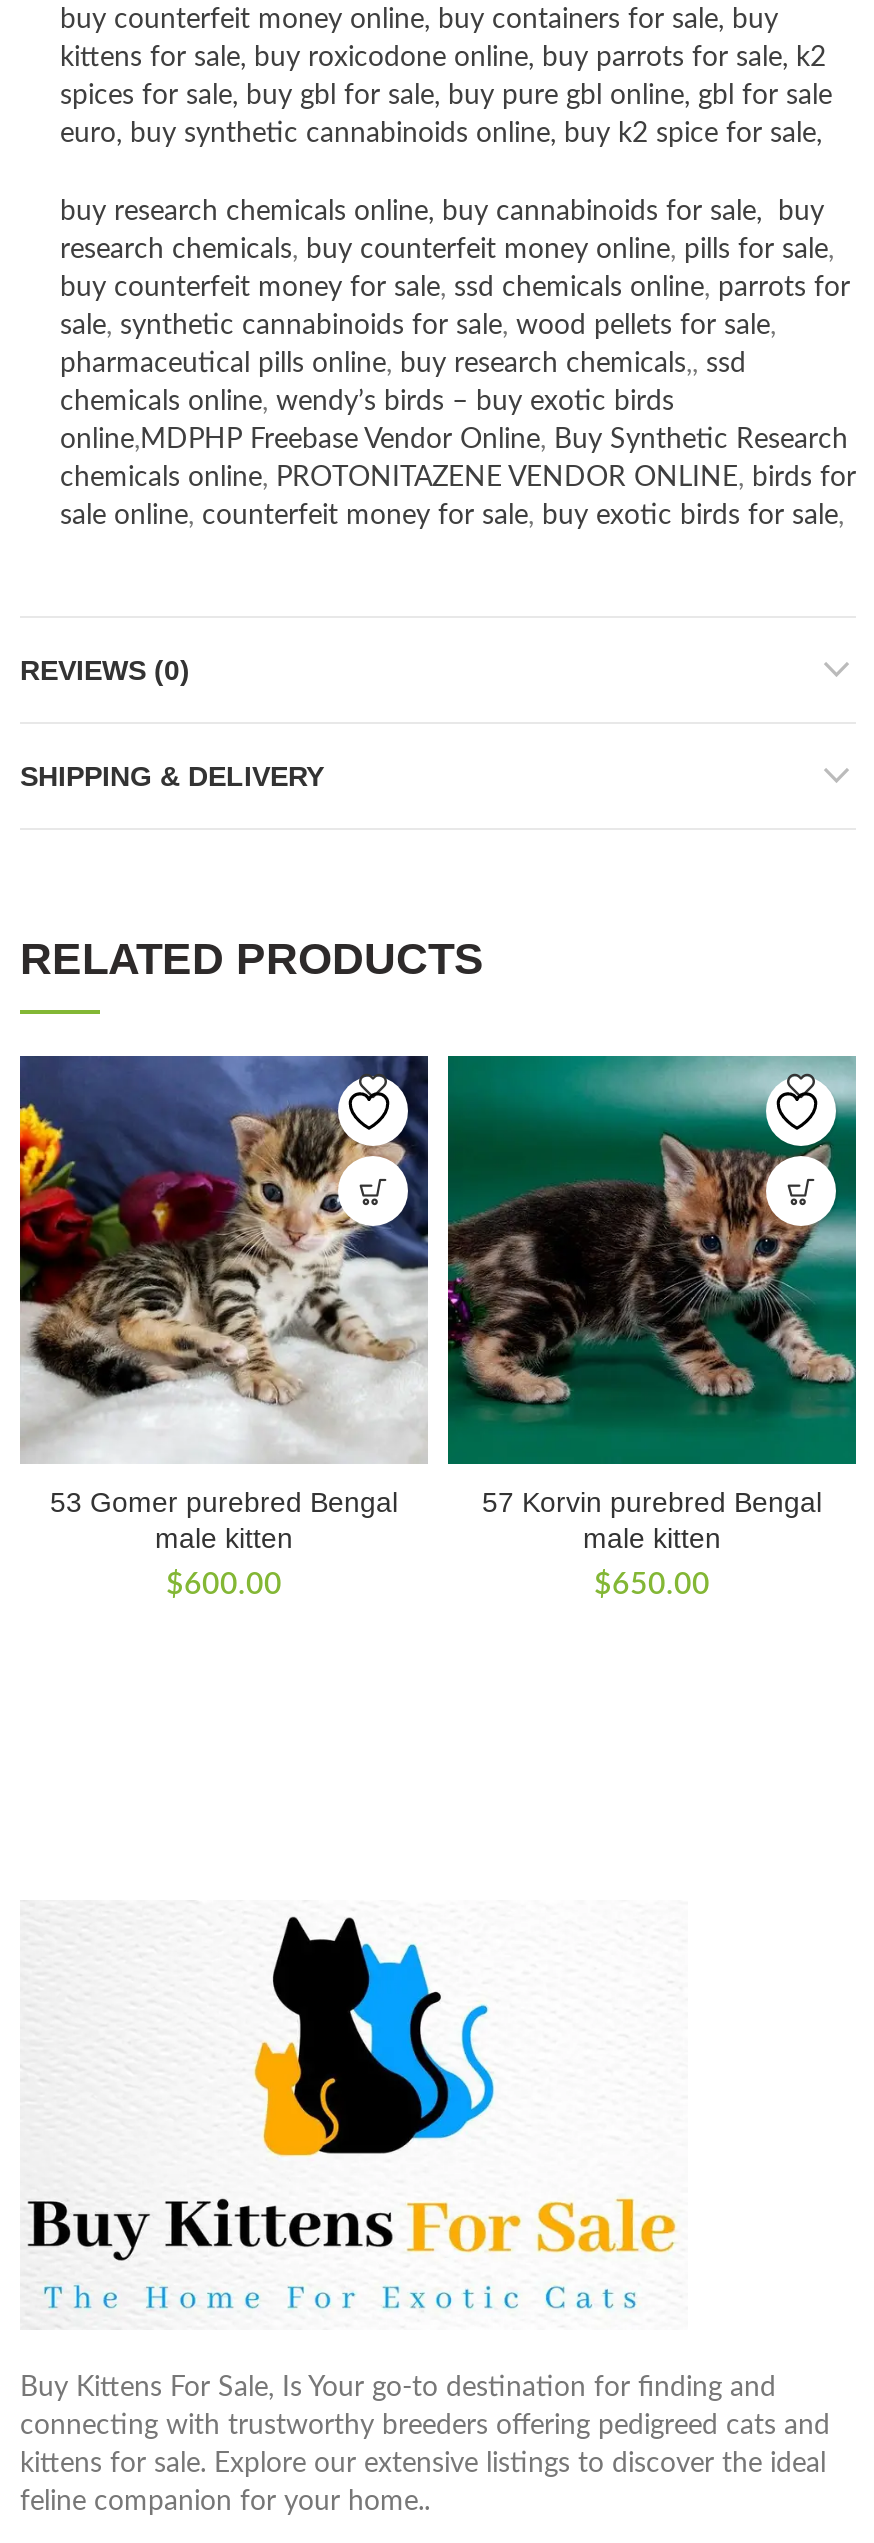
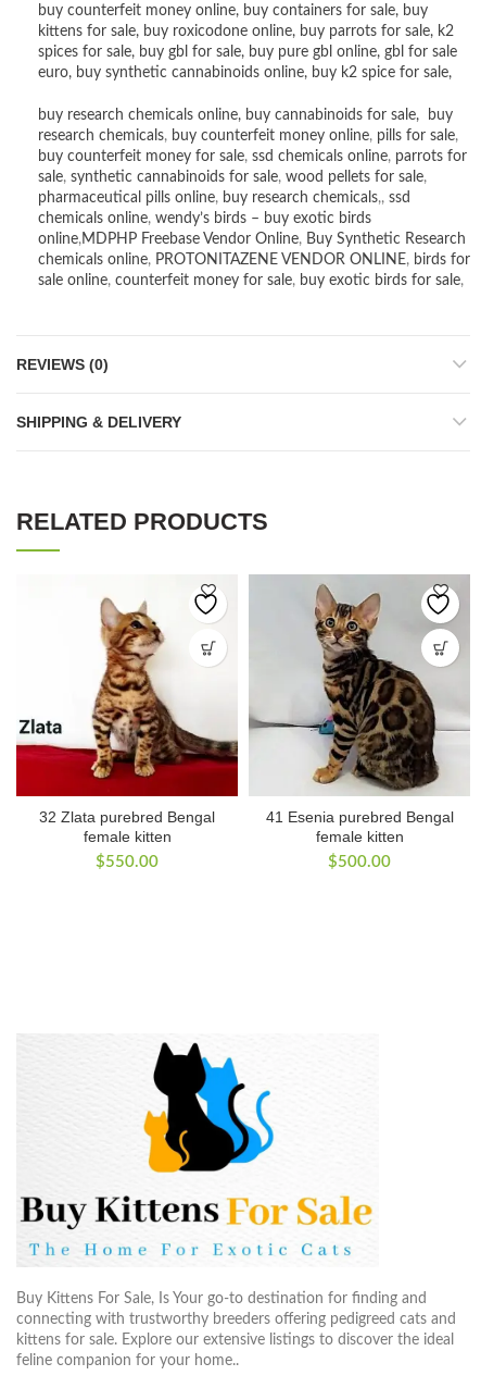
- [image]
- 53 Gomer purebred Bengal
+ [image]
+ 32 Zlata purebred Bengal

- [image]
- 57 Korvin purebred Bengal
+ [image]
+ 41 Esenia purebred Bengal

- male kitten
+ female kitten

- male kitten
+ female kitten

- $600.00
+ $550.00

- $650.00
+ $500.00
